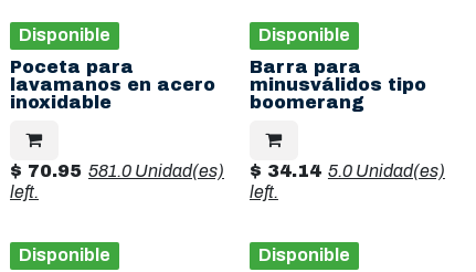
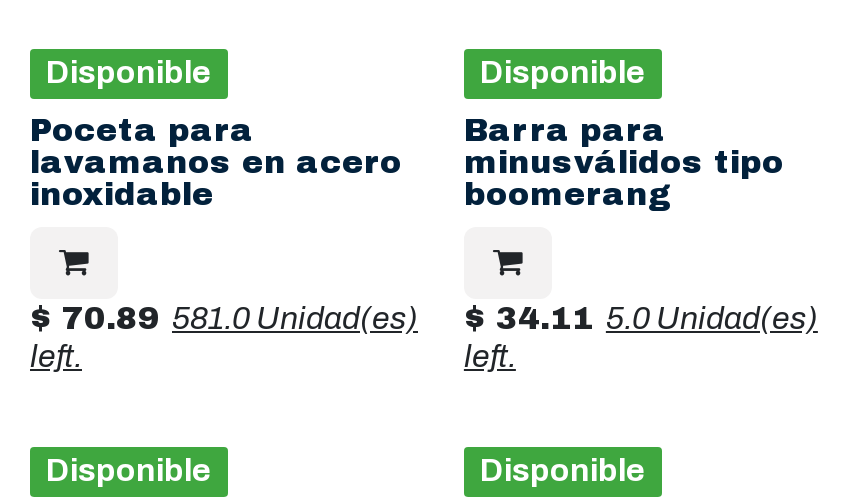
- $70.95 581.0 Unidad(es)
+ $70.89 581.0 Unidad(es)

- $34.14 5.0 Unidad(es)
+ $34.11 5.0 Unidad(es)
